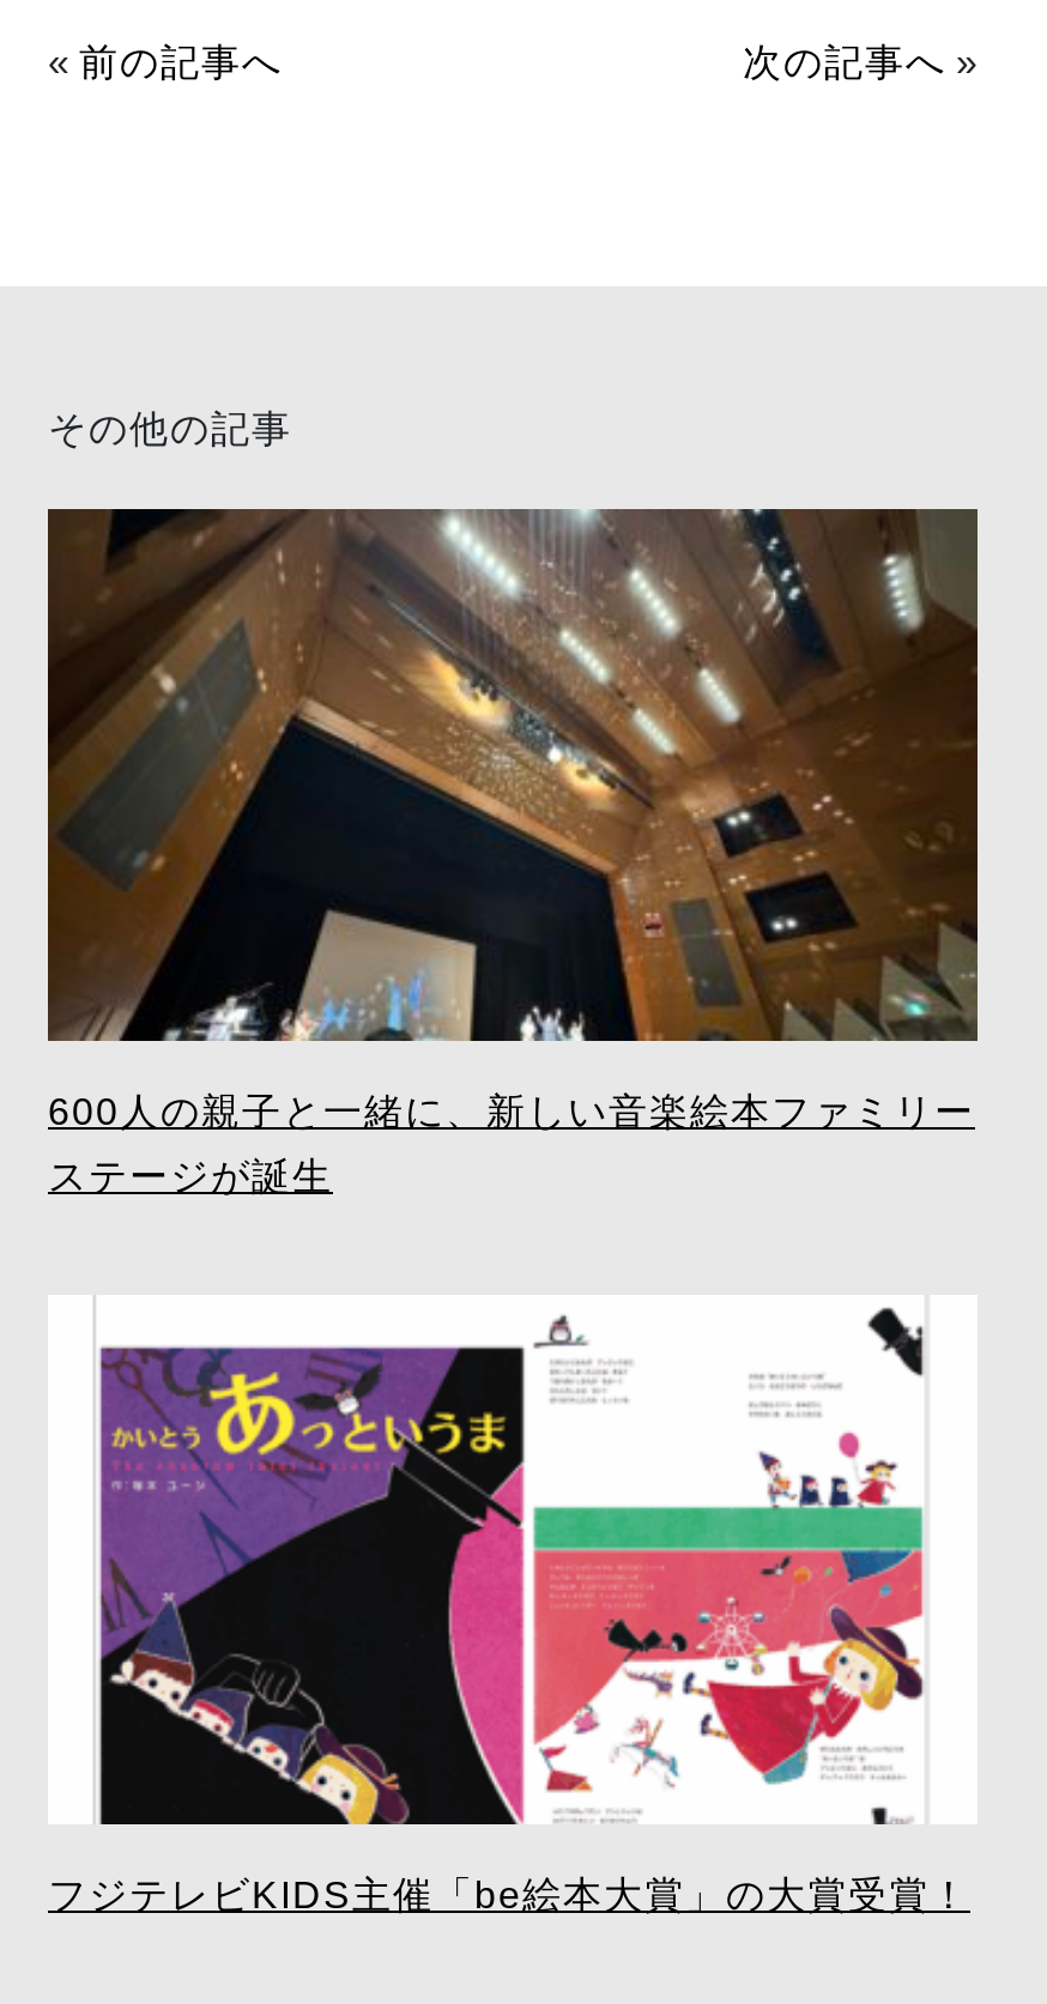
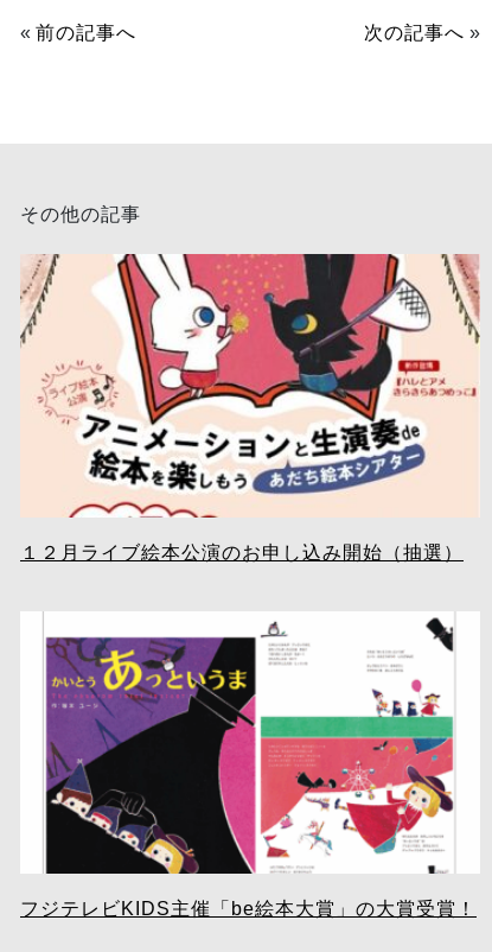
- [image]
- 600人の親子と一緒に、新しい音楽絵本ファミリー
- ステージが誕生
+ [image]
+ １２月ライブ絵本公演のお申し込み開始（抽選）
